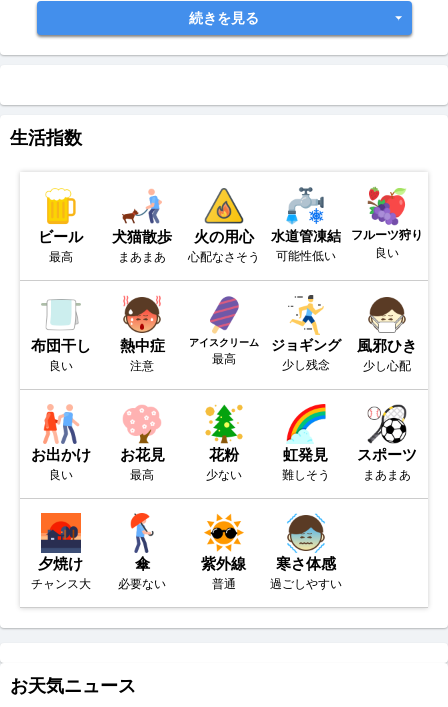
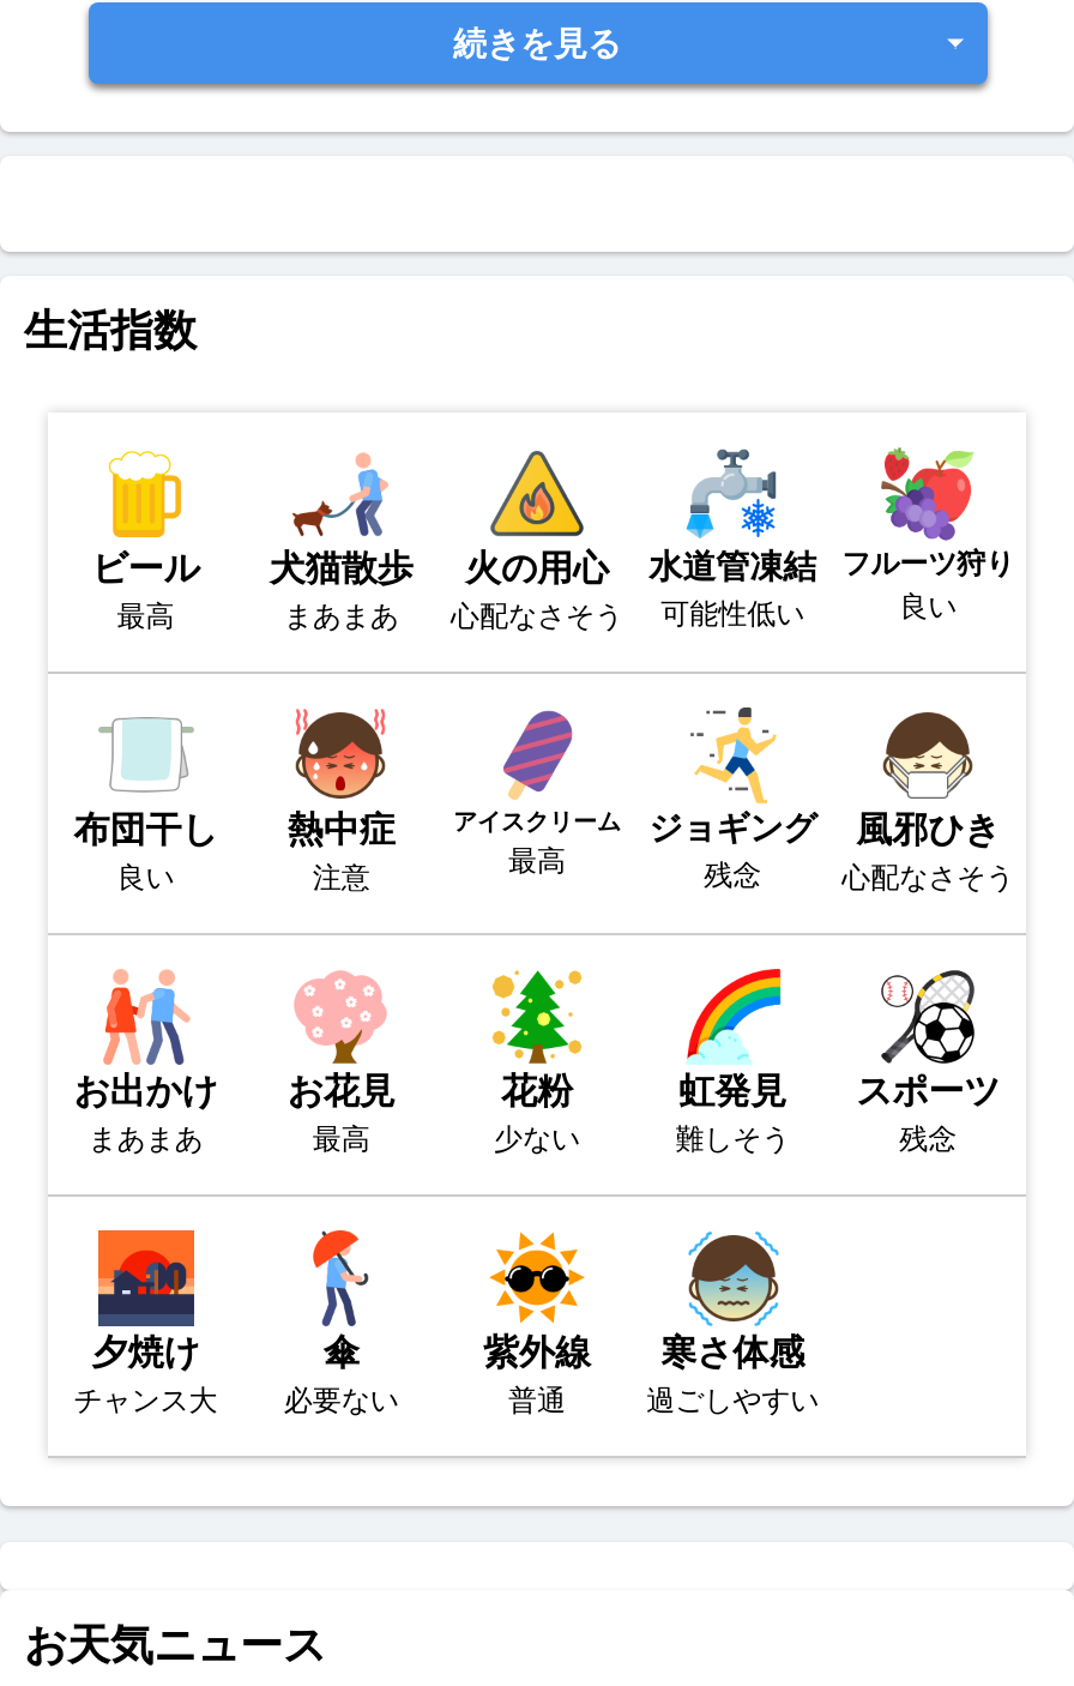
- 少し残念
+ 残念

- 少し心配
+ 心配なさそう

- 良い
+ まあまあ

- まあまあ
+ 残念
